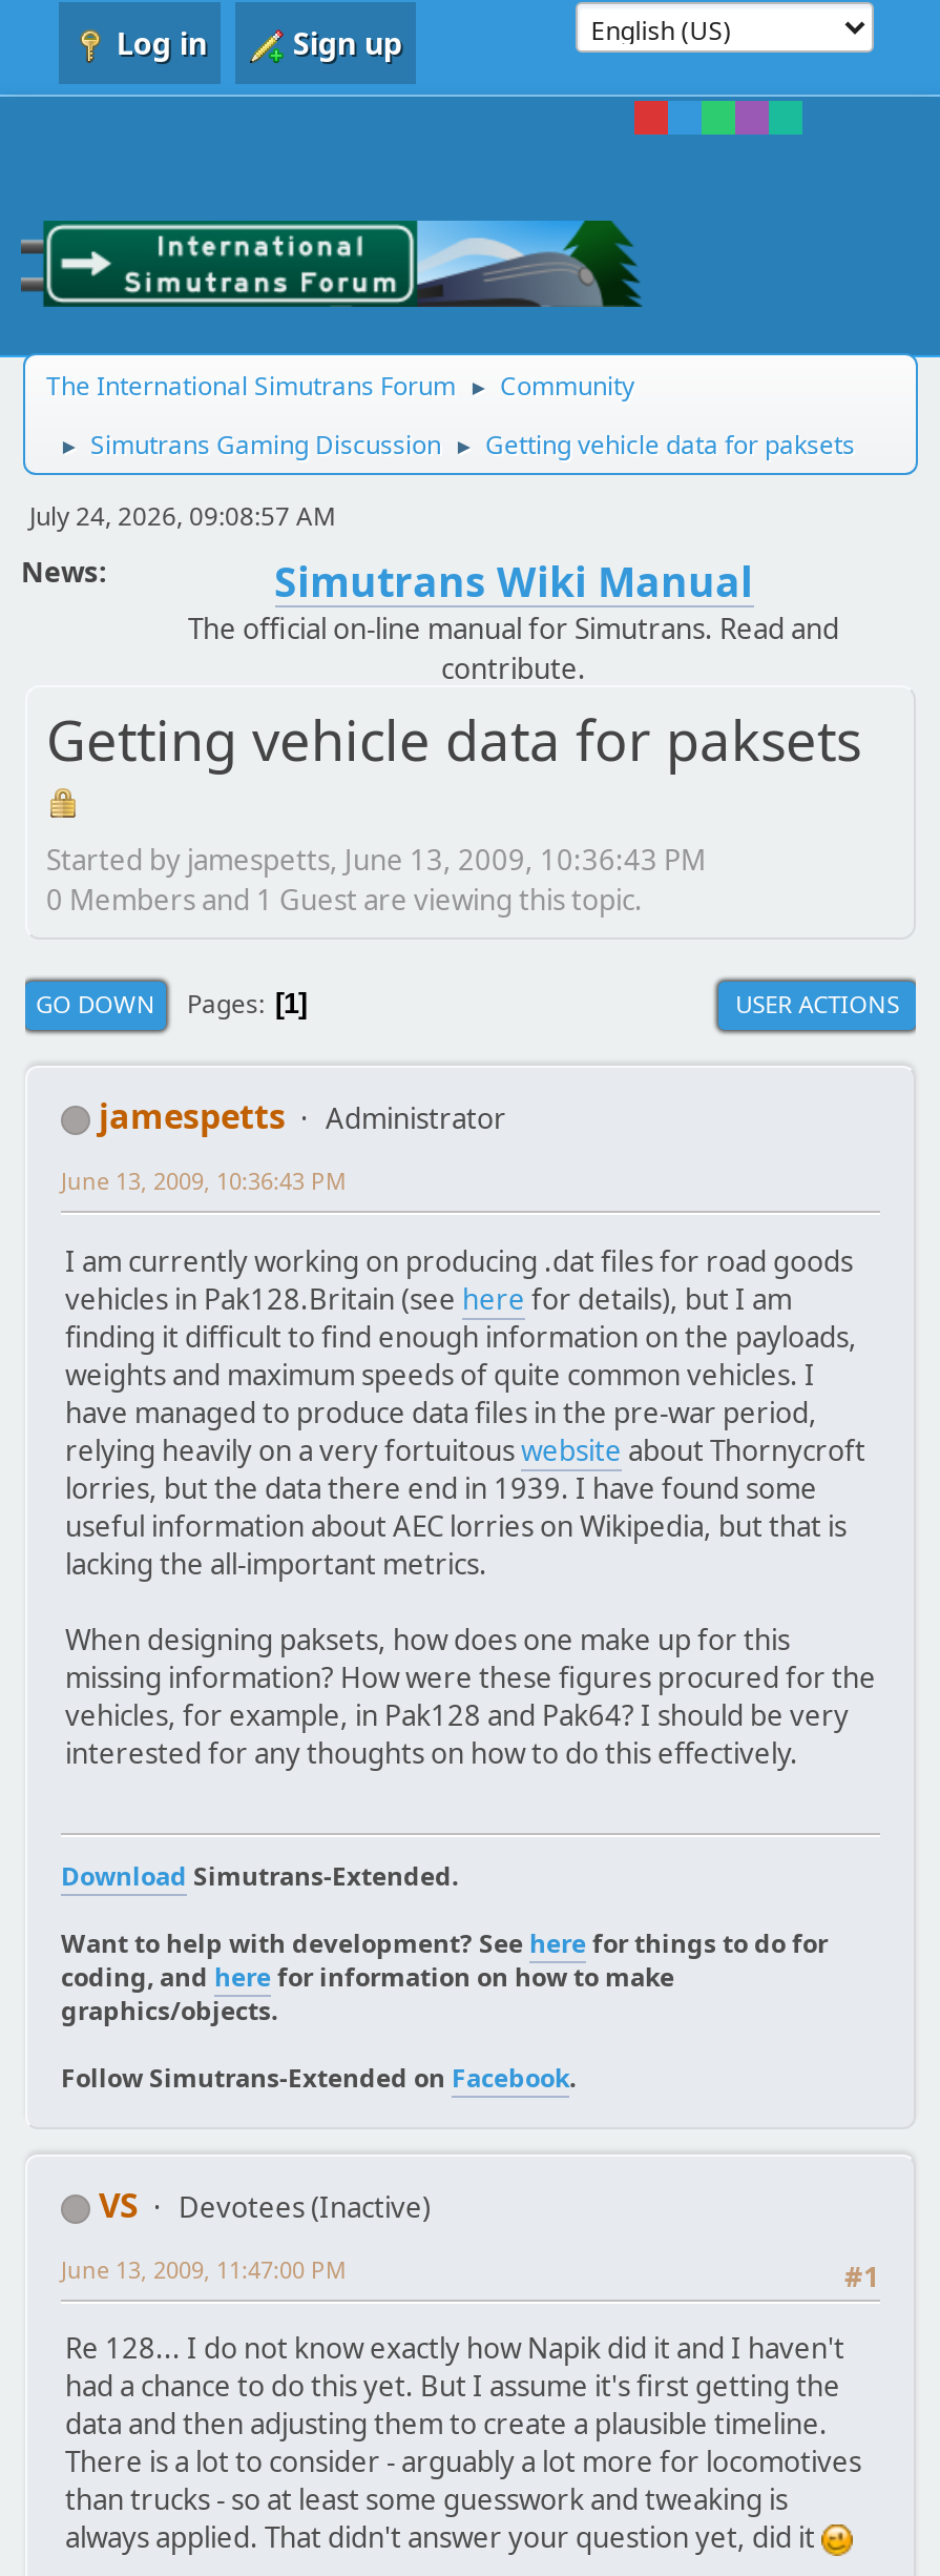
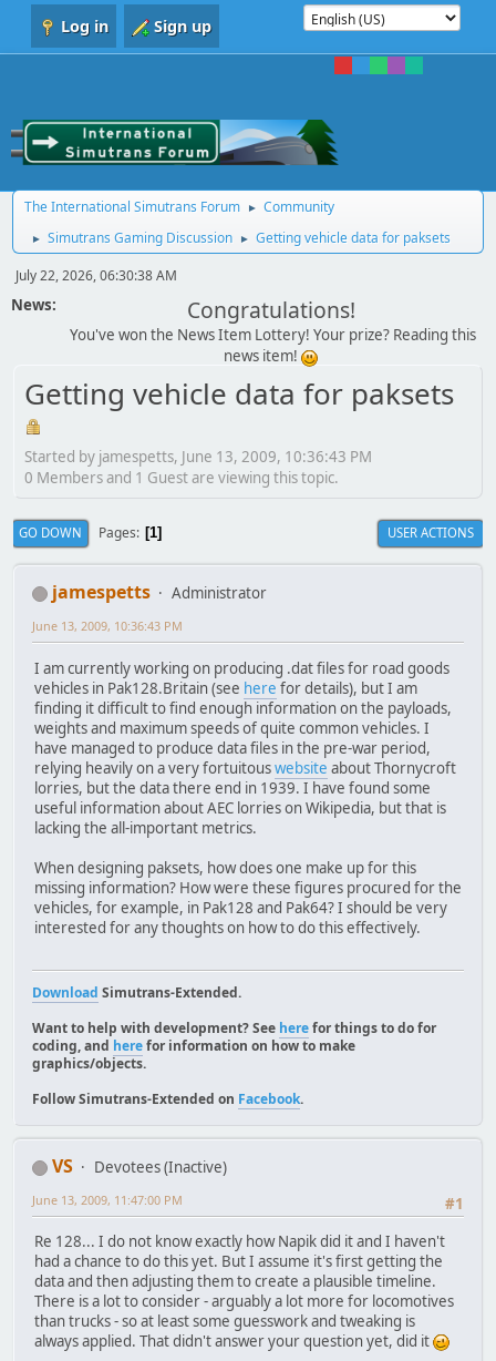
- July 24, 2026, 09:08:57 AM
+ July 22, 2026, 06:30:38 AM

- Simutrans Wiki Manual
- The official on-line manual for Simutrans. Read and
- contribute.
+ Congratulations!
+ You've won the News Item Lottery! Your prize? Reading this
+ news item!
